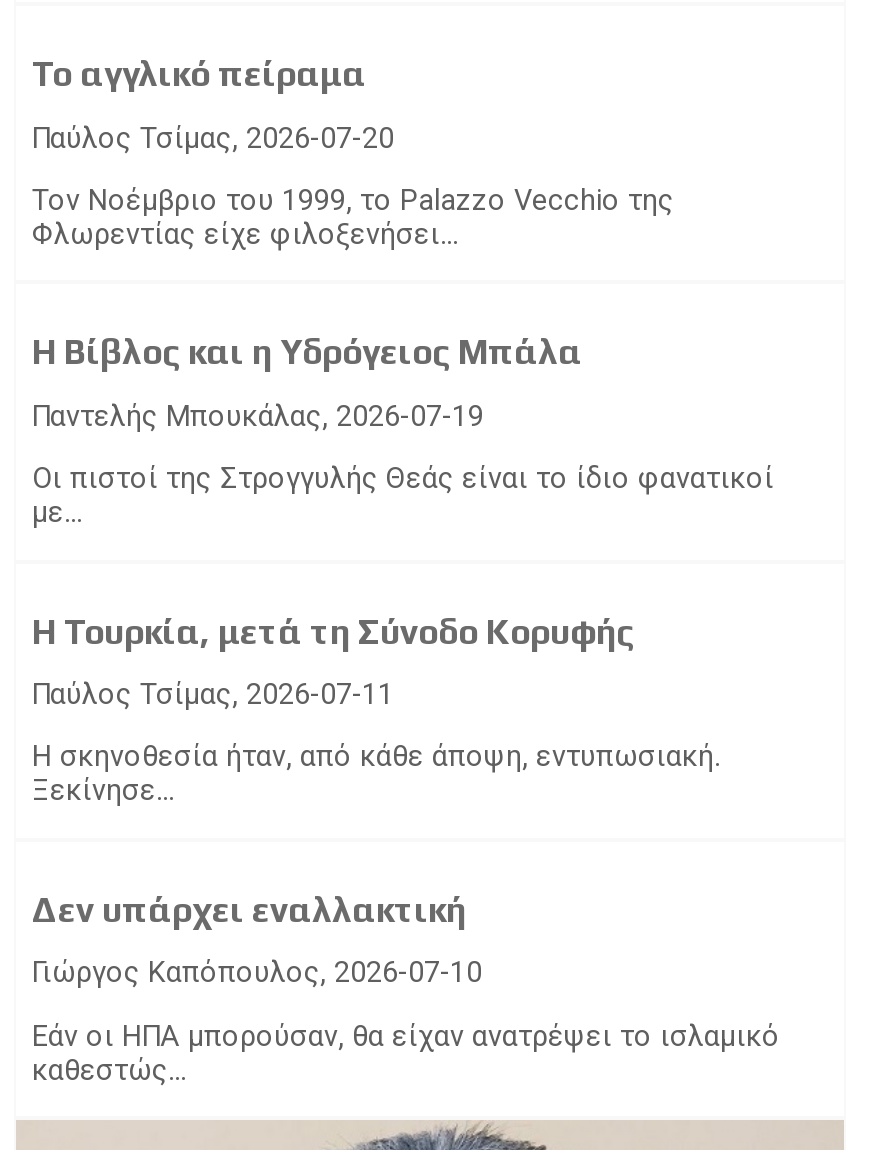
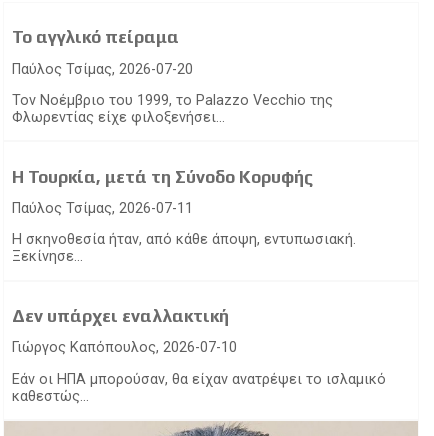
- Η Βίβλος και η Υδρόγειος Μπάλα
- Παντελής Μπουκάλας, 2026-07-19
- Οι πιστοί της Στρογγυλής Θεάς είναι το ίδιο φανατικοί
- με...
